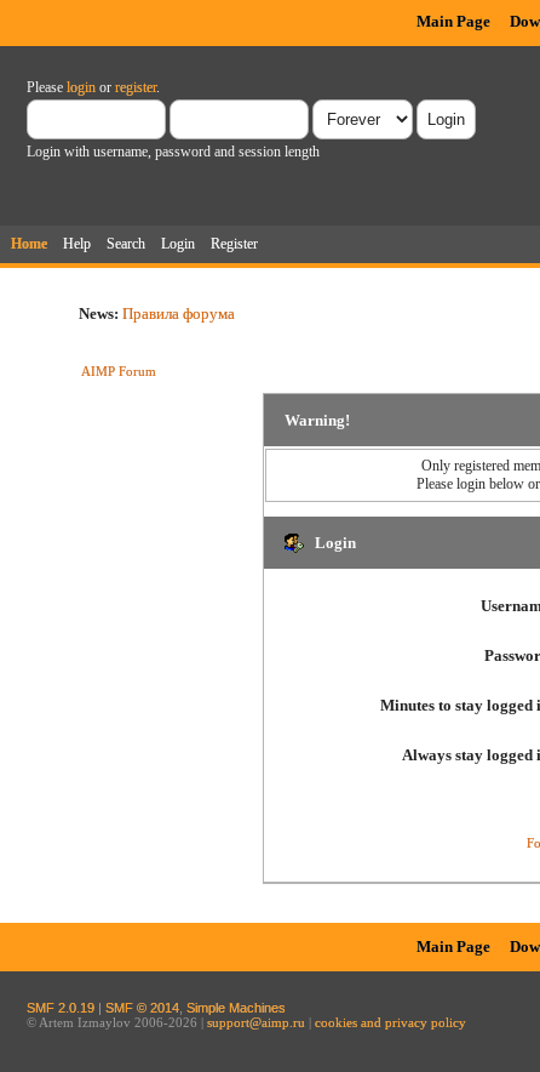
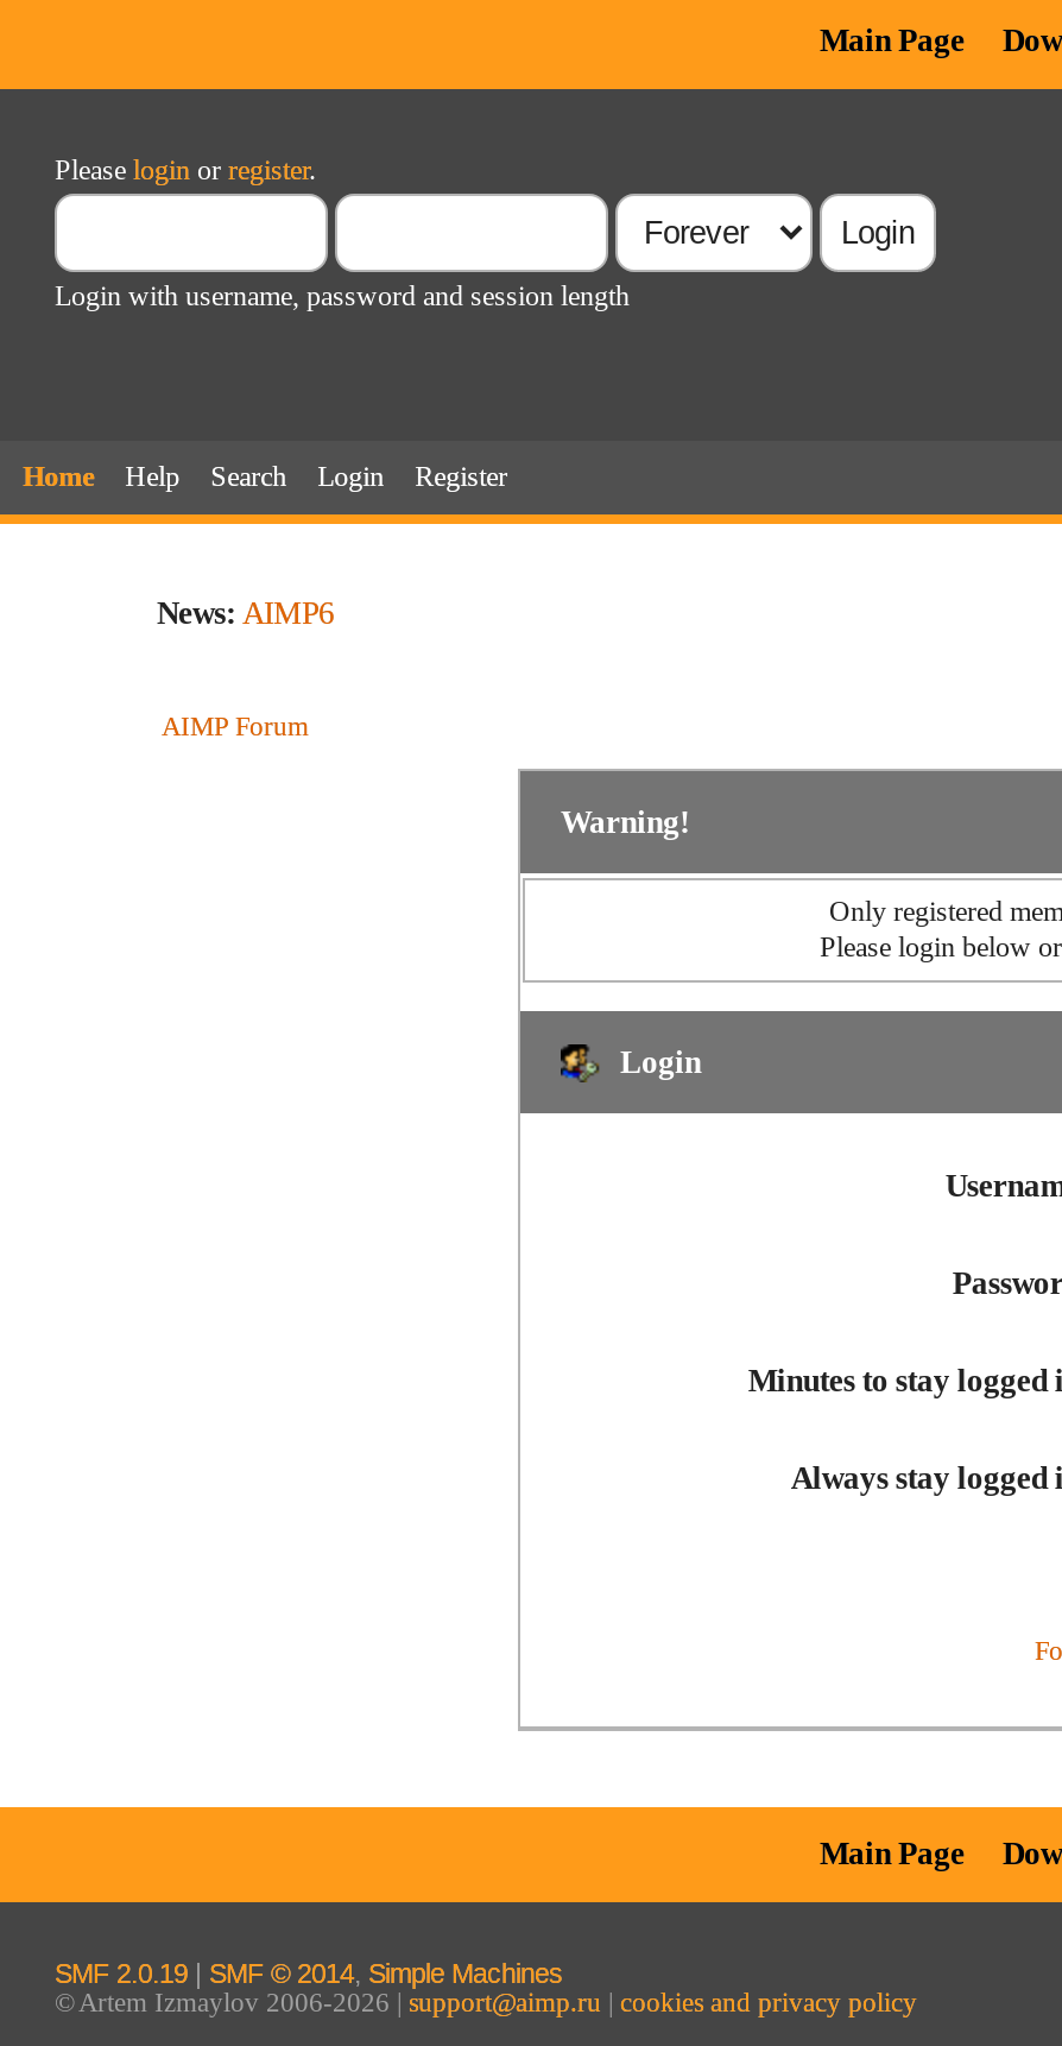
- News: Правила форума
+ News: AIMP6
